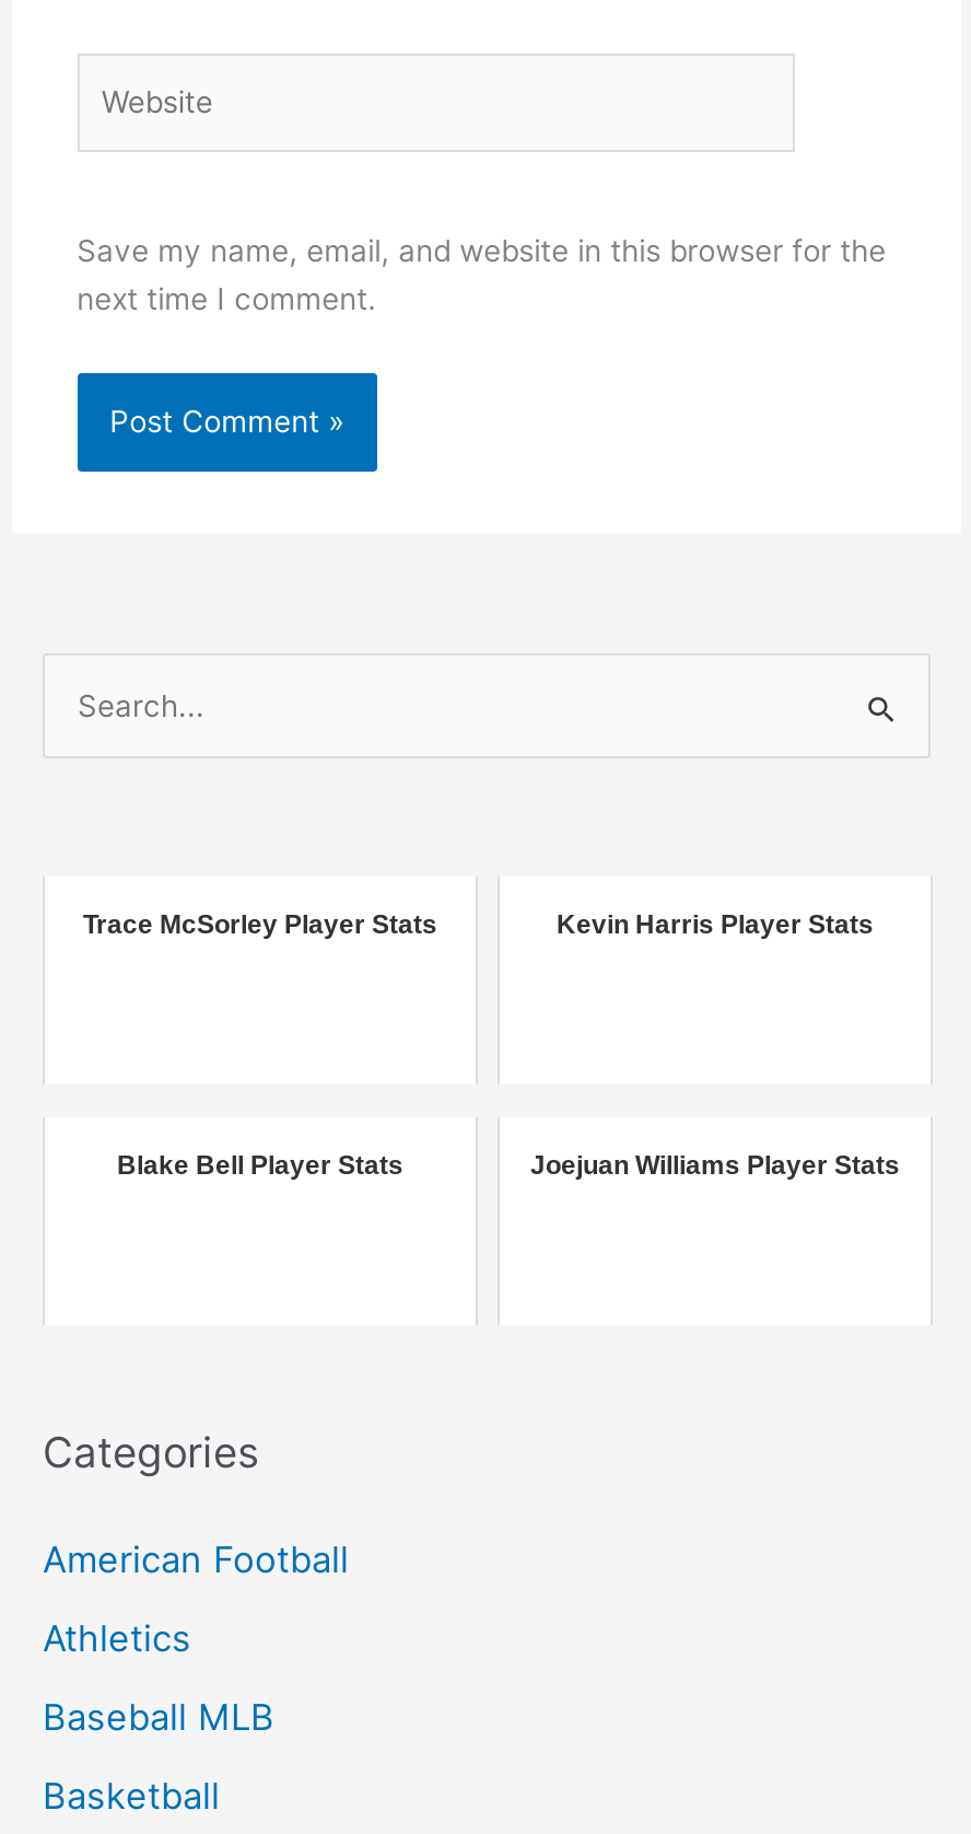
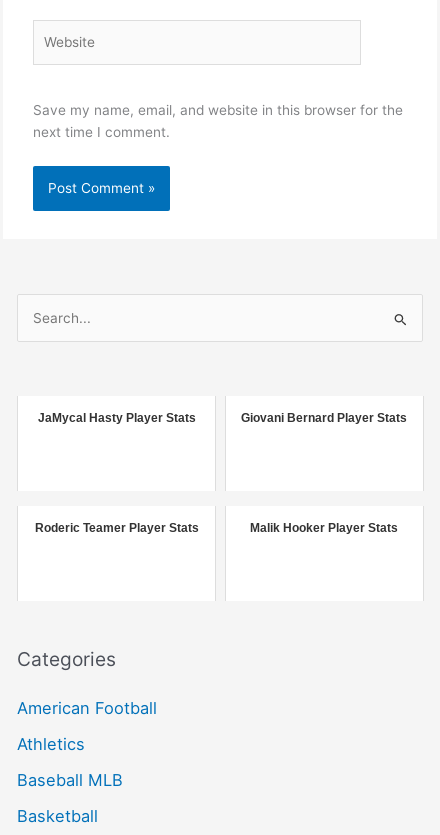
- Trace McSorley Player Stats
+ JaMycal Hasty Player Stats

- Kevin Harris Player Stats
+ Giovani Bernard Player Stats

- Blake Bell Player Stats
+ Roderic Teamer Player Stats

- Joejuan Williams Player Stats
+ Malik Hooker Player Stats
